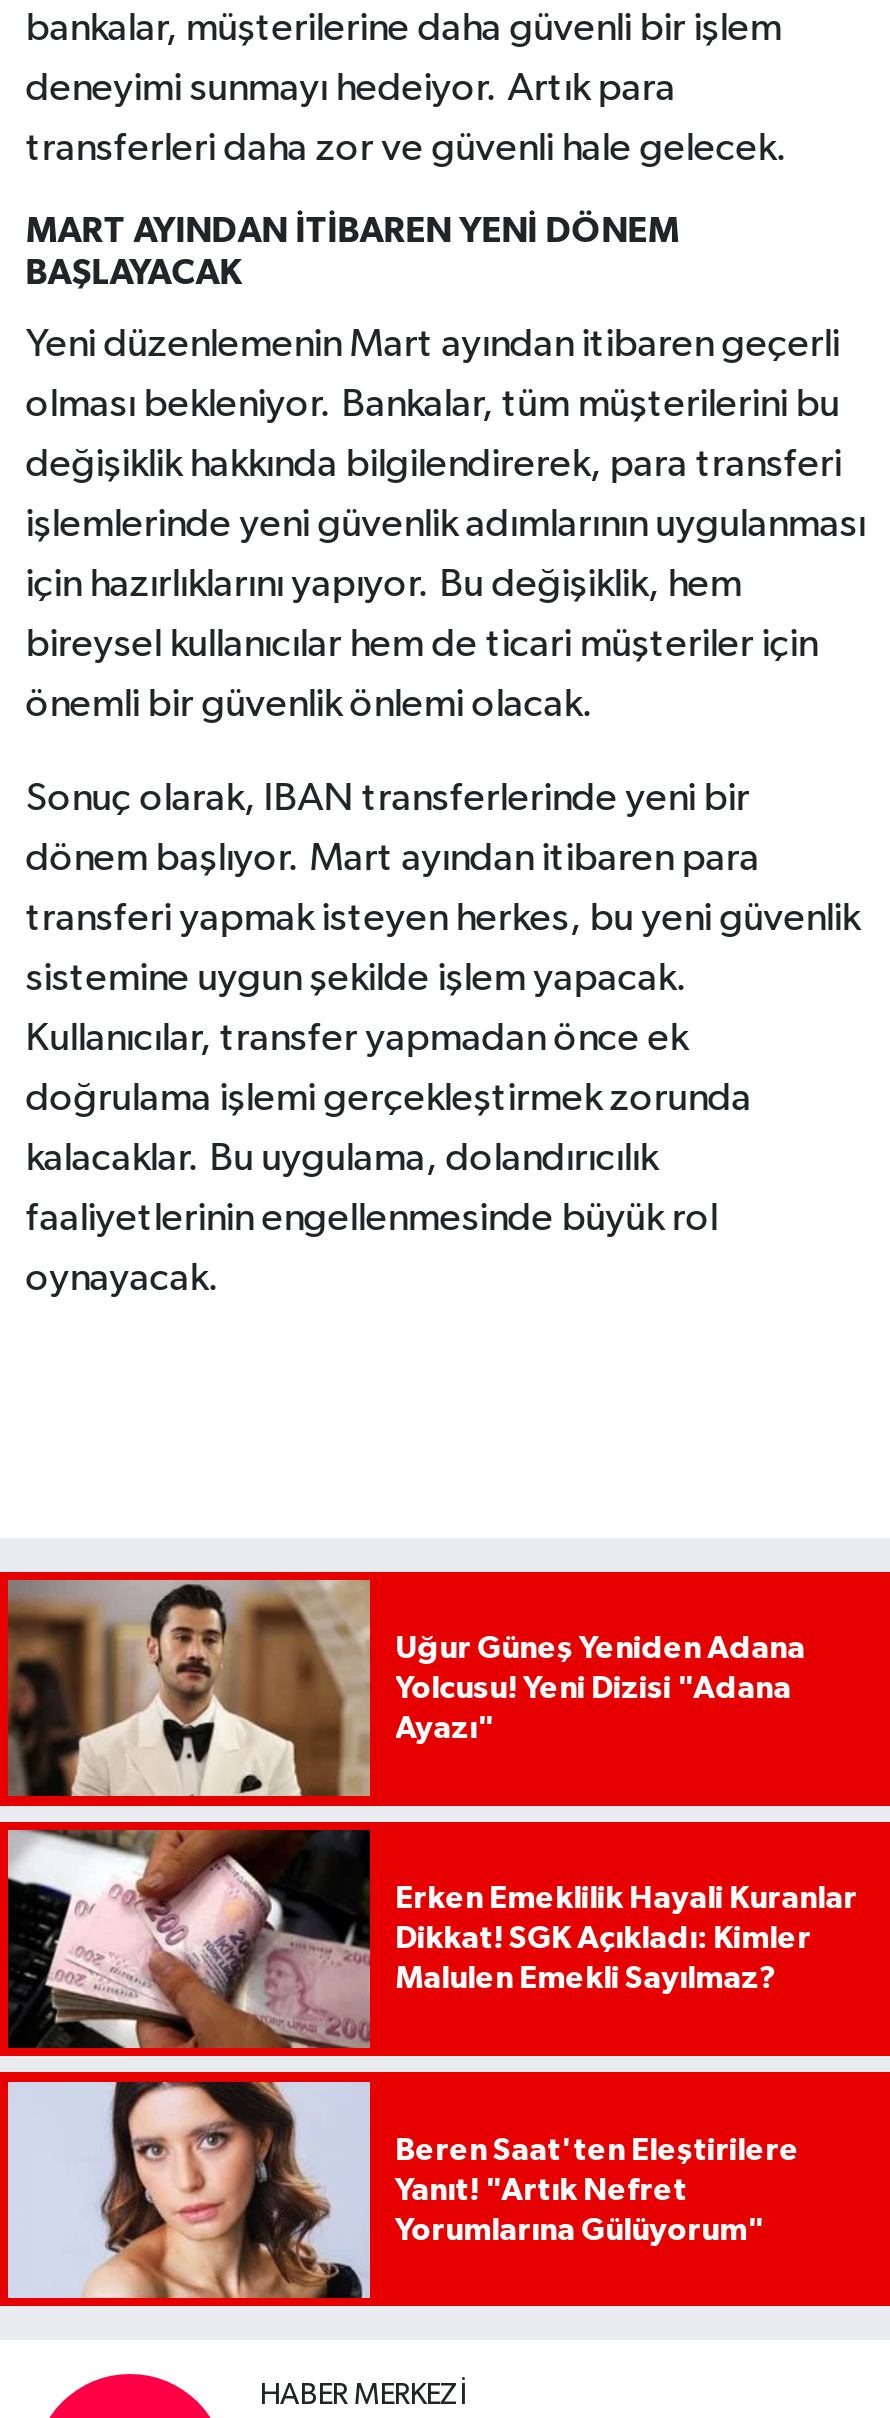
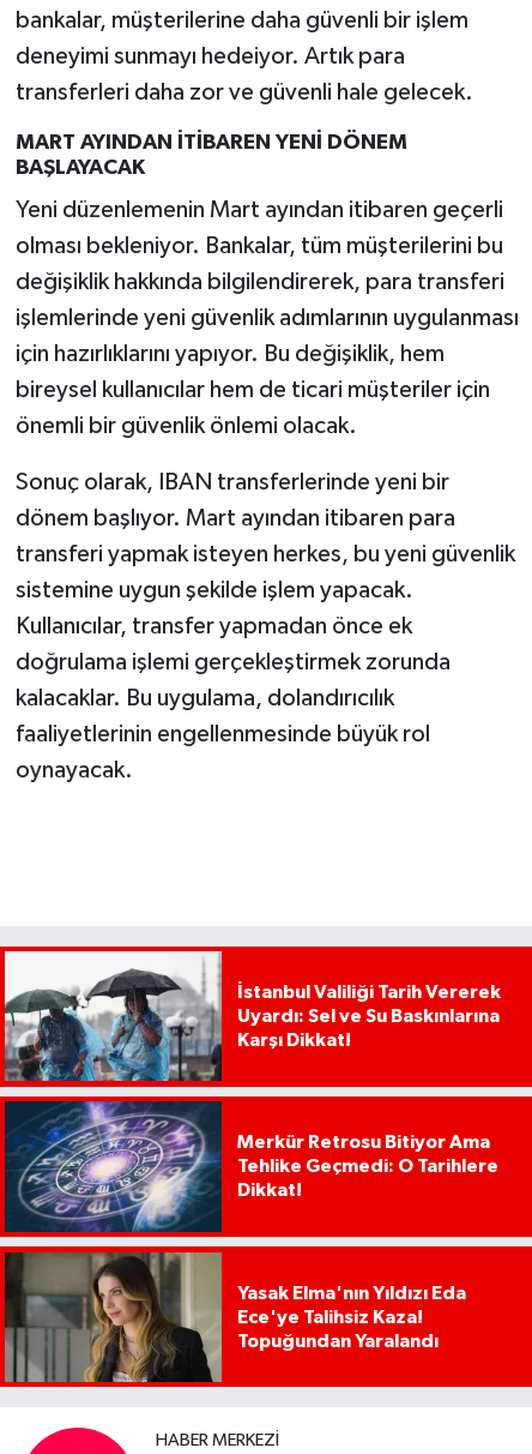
- [image]
- Uğur Güneş Yeniden Adana
- Yolcusu! Yeni Dizisi "Adana
- Ayazı"
+ [image]
+ İstanbul Valiliği Tarih Vererek
+ Uyardı: Sel ve Su Baskınlarına
+ Karşı Dikkat!

- [image]
- Erken Emeklilik Hayali Kuranlar
- Dikkat! SGK Açıkladı: Kimler
- Malulen Emekli Sayılmaz?
+ [image]
+ Merkür Retrosu Bitiyor Ama
+ Tehlike Geçmedi: O Tarihlere
+ Dikkat!

- [image]
- Beren Saat'ten Eleştirilere
- Yanıt! "Artık Nefret
- Yorumlarına Gülüyorum"
+ [image]
+ Yasak Elma'nın Yıldızı Eda
+ Ece'ye Talihsiz Kaza!
+ Topuğundan Yaralandı
